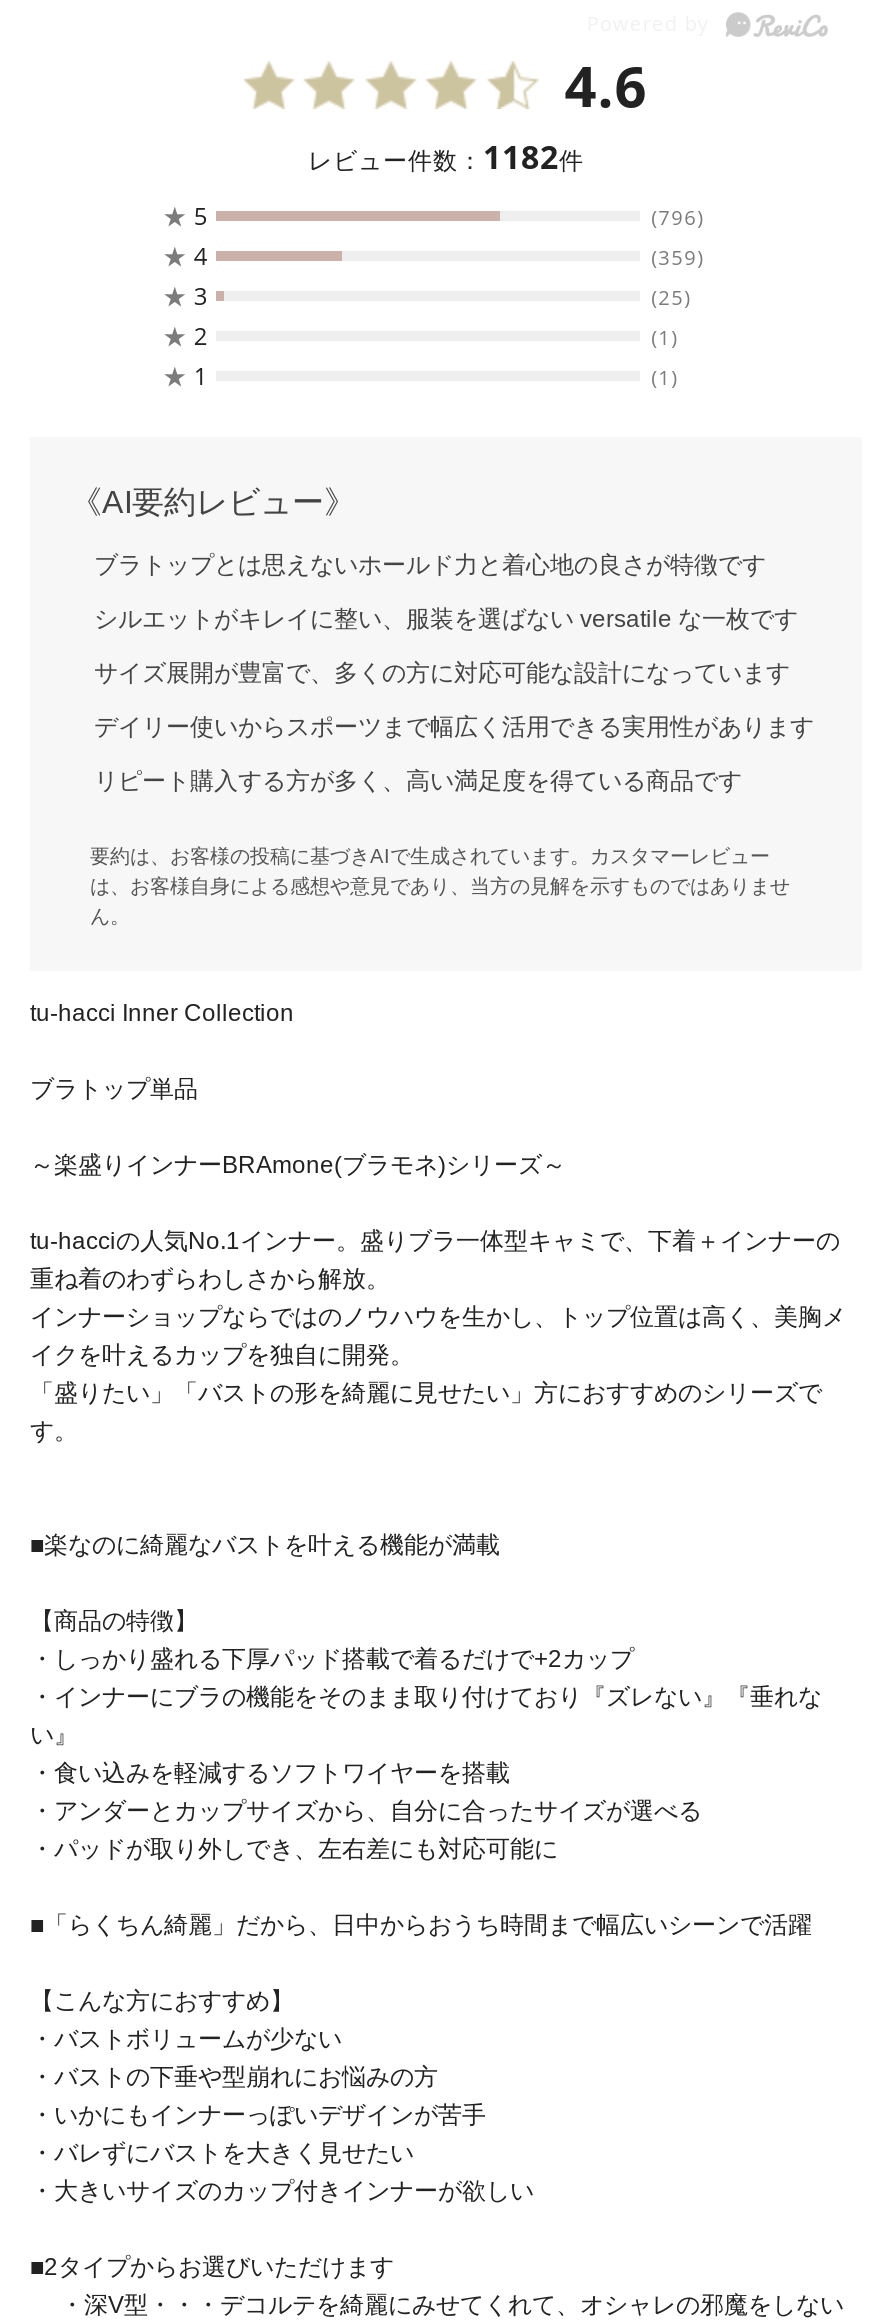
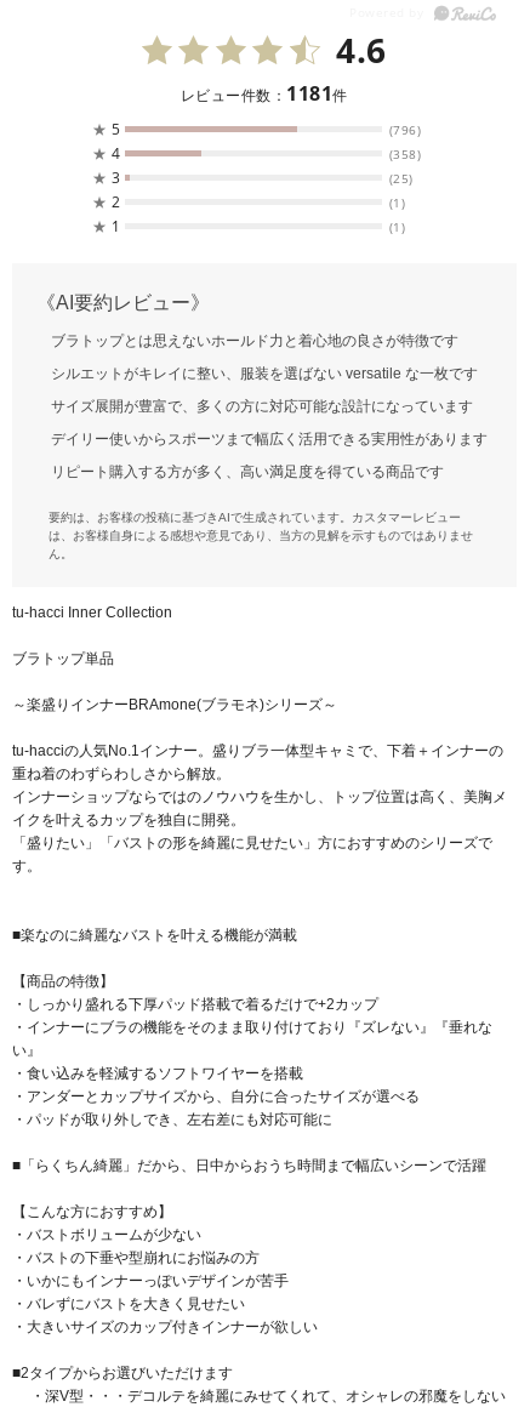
- レビュー件数：1182件
+ レビュー件数：1181件

- (359)
+ (358)
